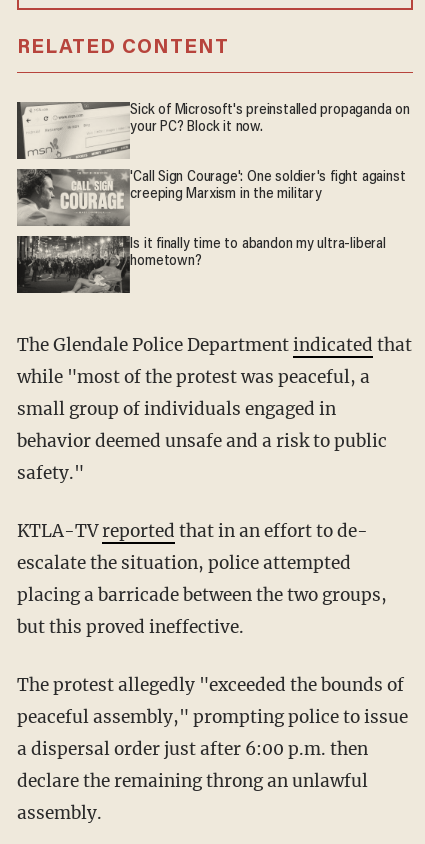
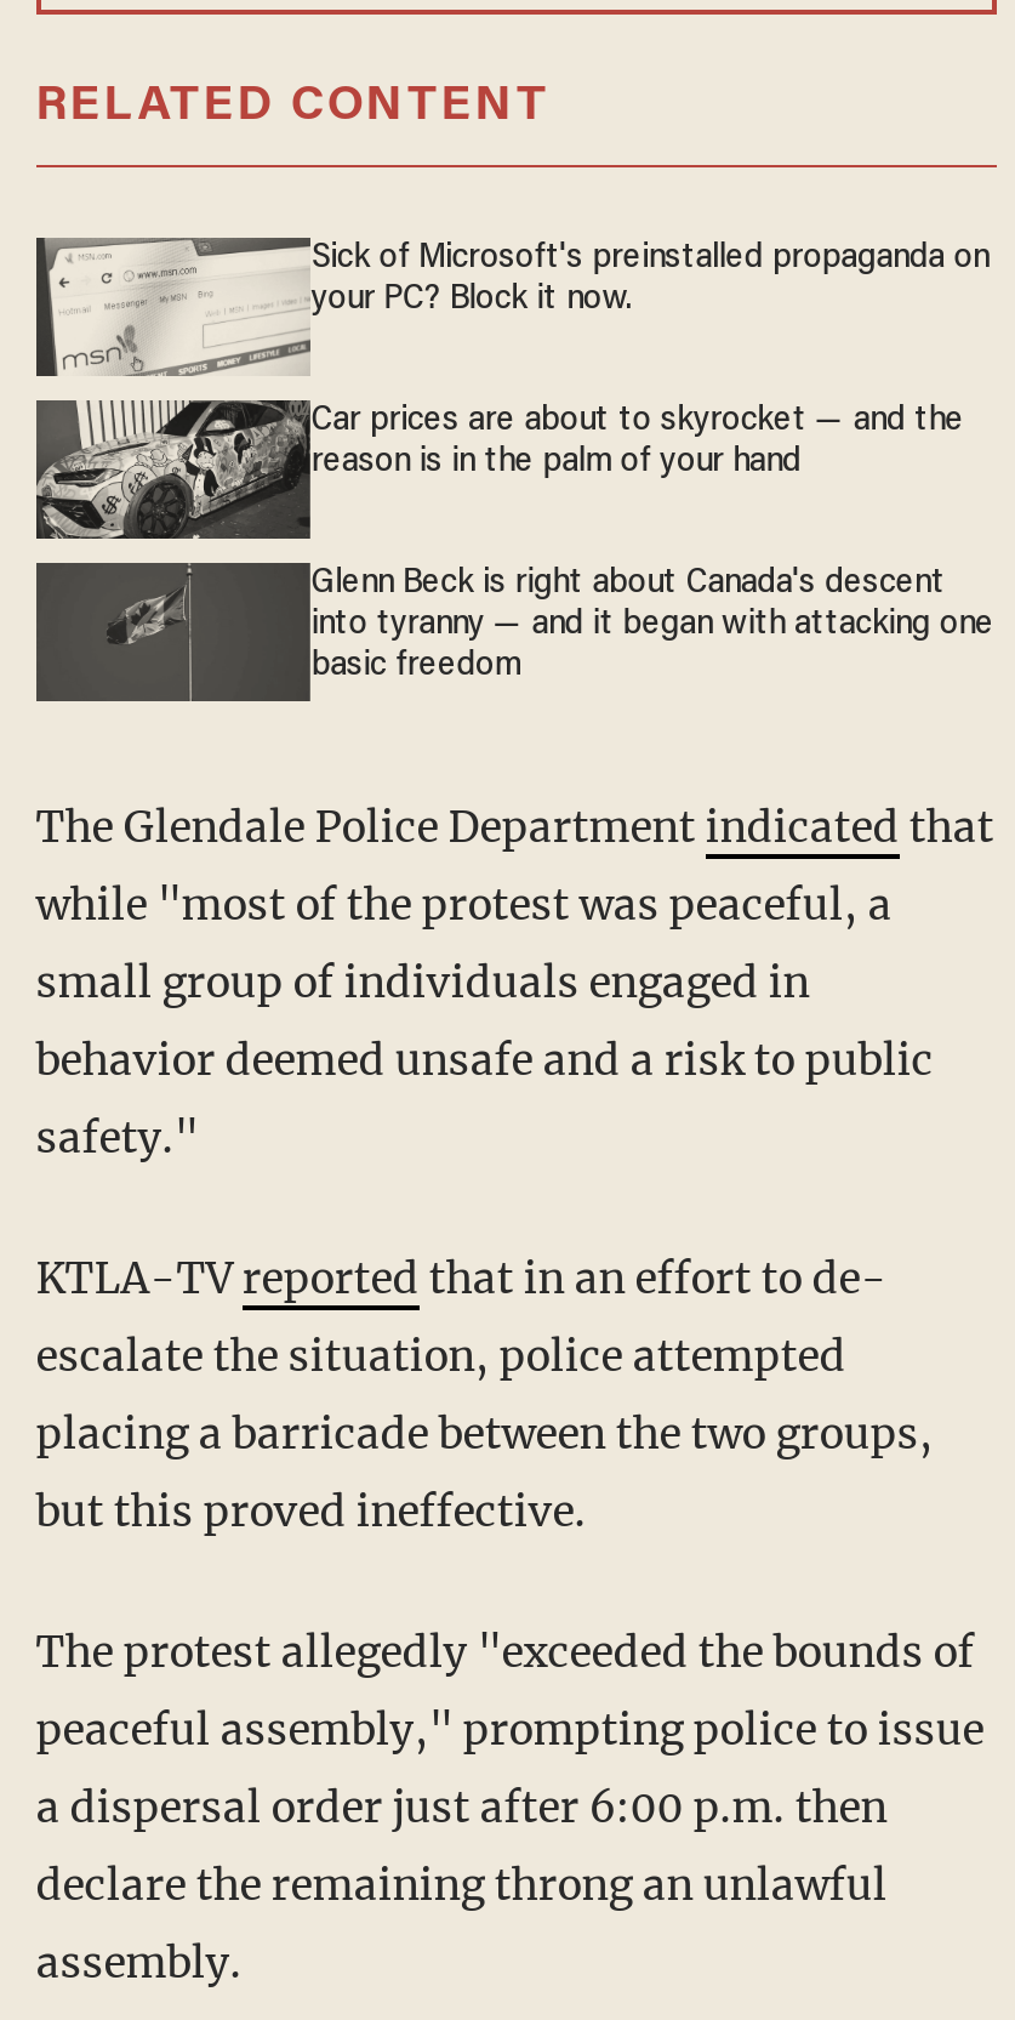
- [image]
- 'Call Sign Courage': One soldier's fight against
- creeping Marxism in the military
+ [image]
+ Car prices are about to skyrocket — and the
+ reason is in the palm of your hand

- [image]
- Is it finally time to abandon my ultra-liberal
- hometown?
+ [image]
+ Glenn Beck is right about Canada's descent
+ into tyranny — and it began with attacking one
+ basic freedom
